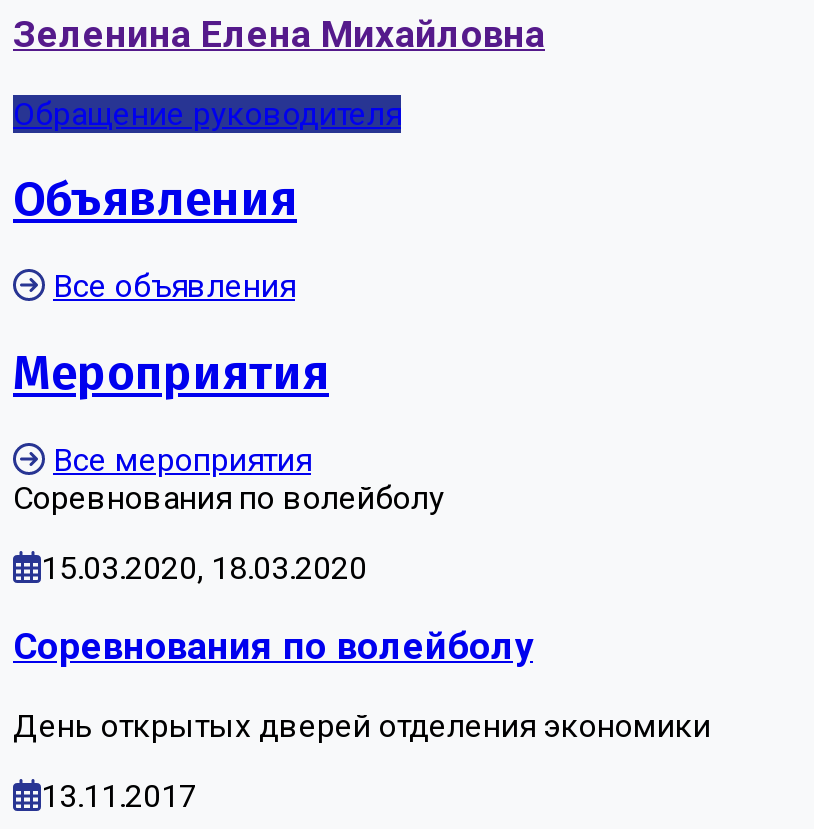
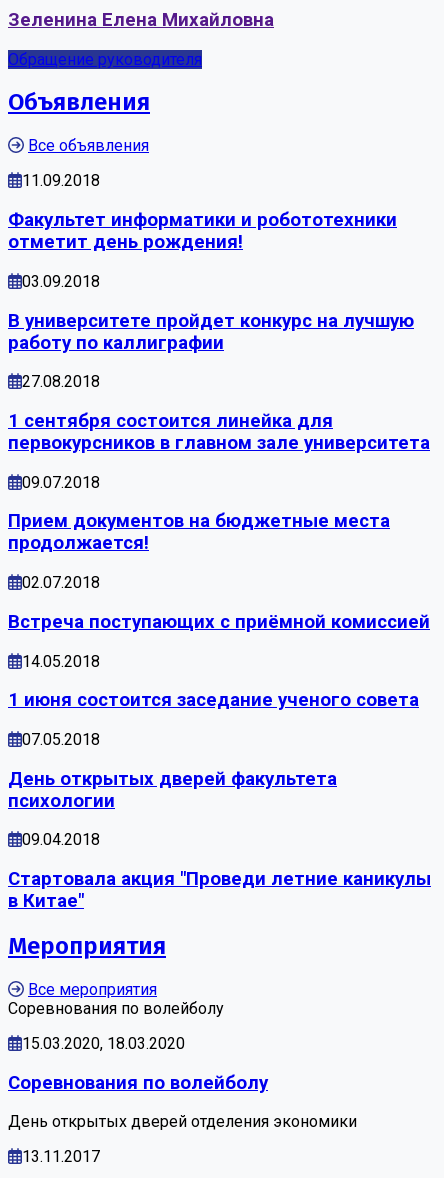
+ 11.09.2018
+ Факультет информатики и робототехники
+ отметит день рождения!
+ 03.09.2018
+ В университете пройдет конкурс на лучшую
+ работу по каллиграфии
+ 27.08.2018
+ 1 сентября состоится линейка для
+ первокурсников в главном зале университета
+ 09.07.2018
+ Прием документов на бюджетные места
+ продолжается!
+ 02.07.2018
+ Встреча поступающих с приёмной комиссией
+ 14.05.2018
+ 1 июня состоится заседание ученого совета
+ 07.05.2018
+ День открытых дверей факультета
+ психологии
+ 09.04.2018
+ Стартовала акция "Проведи летние каникулы
+ в Китае"
